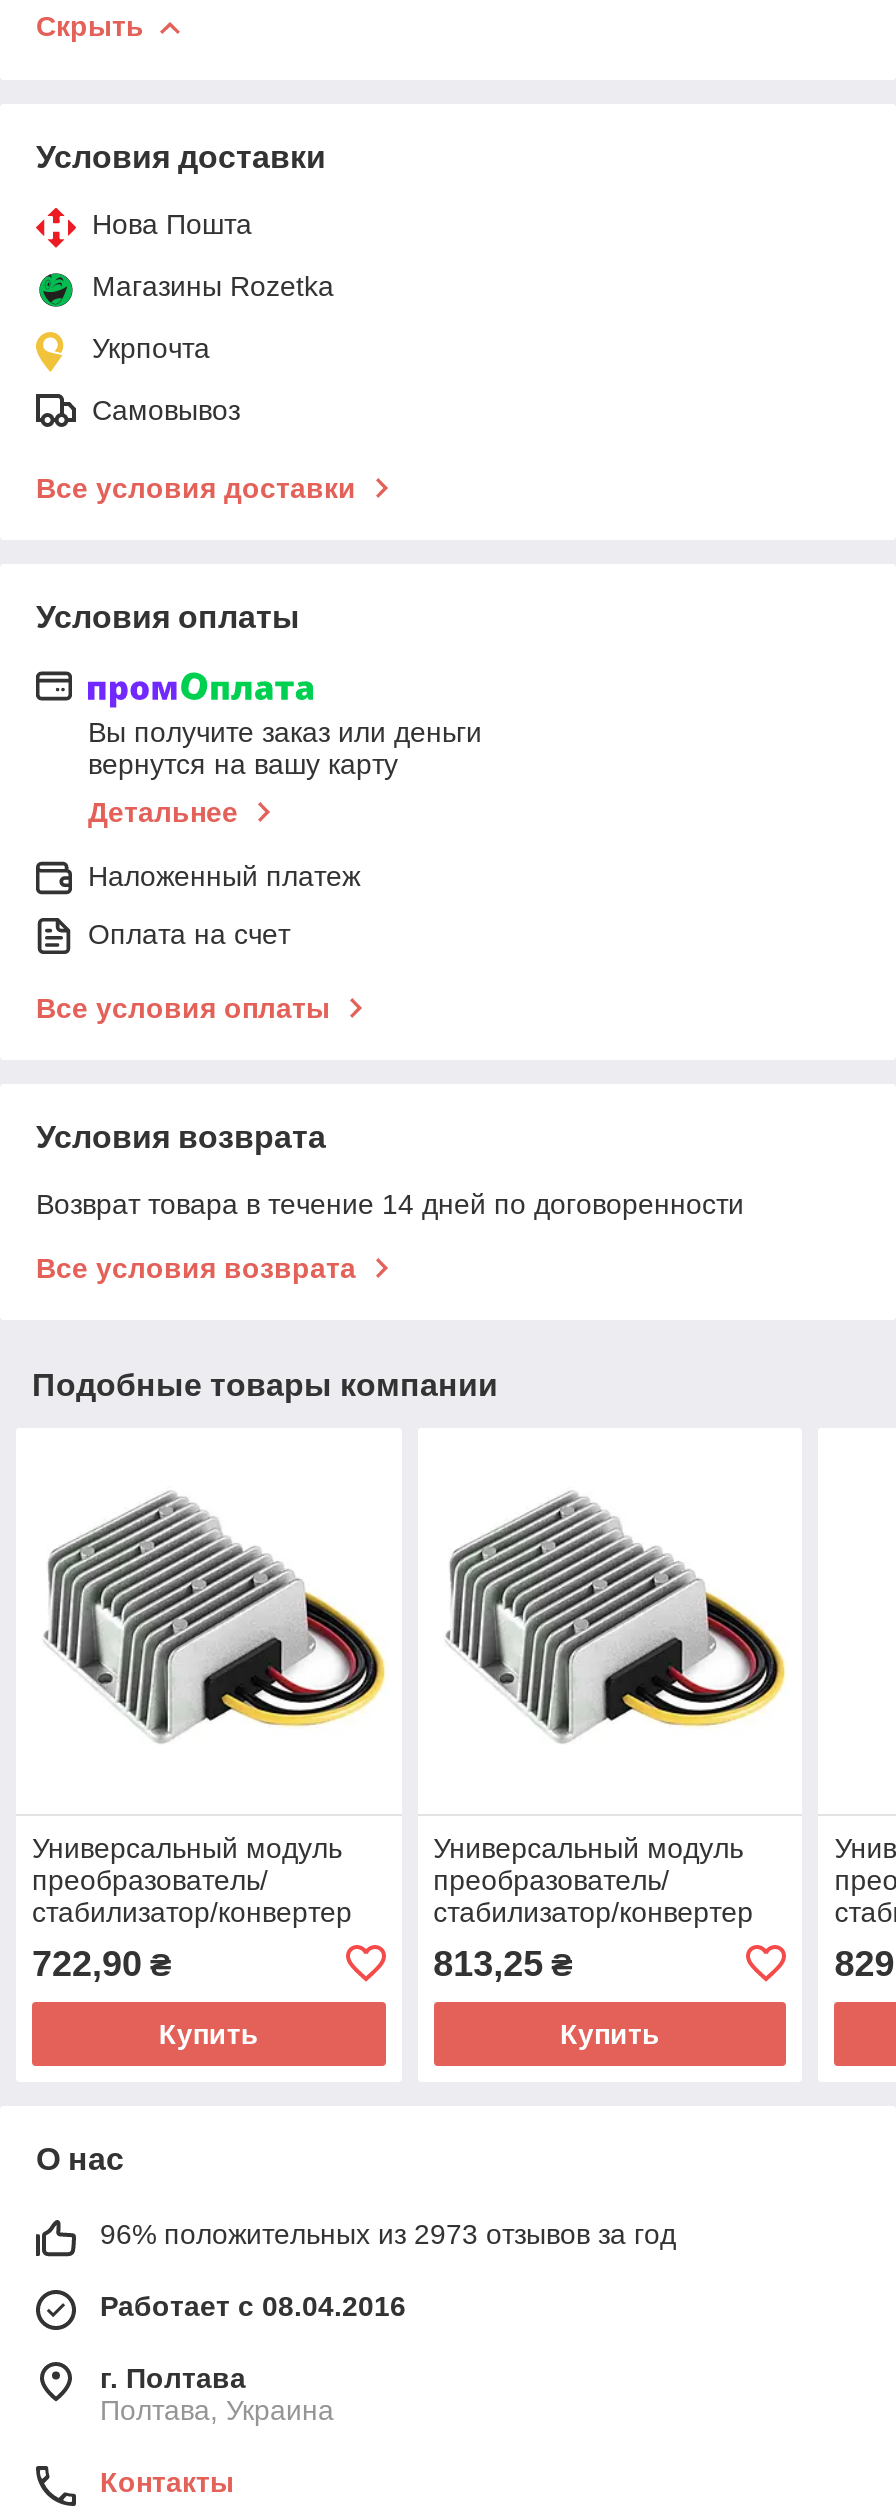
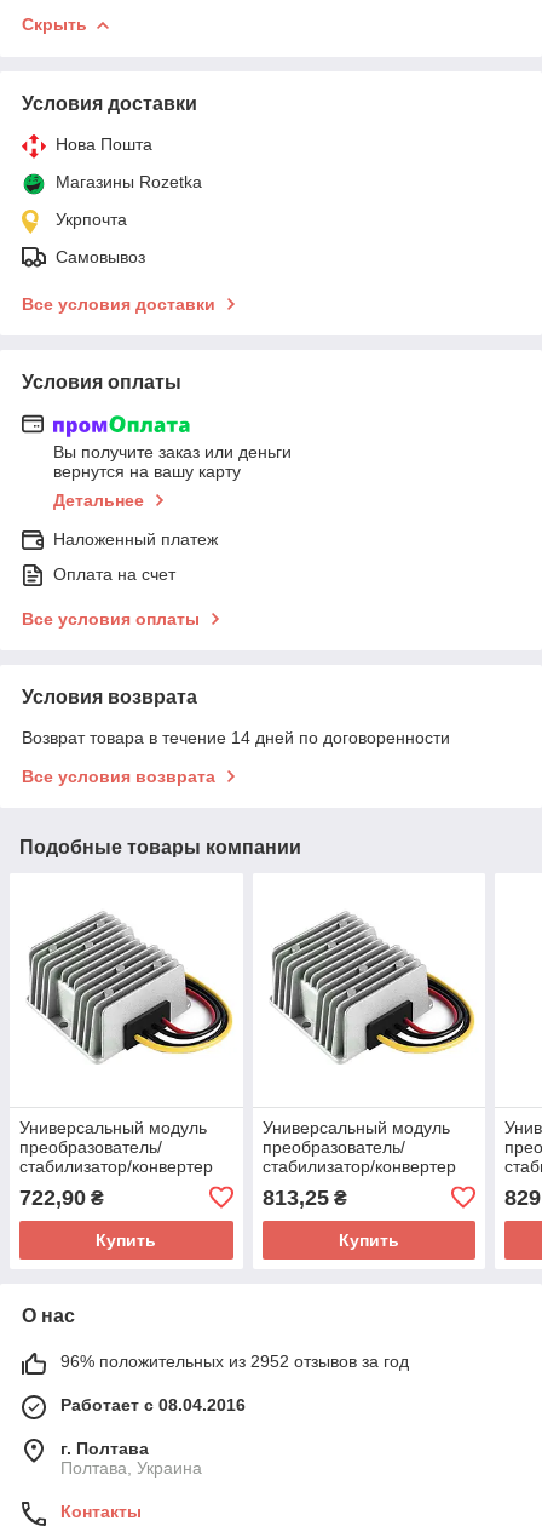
- 96% положительных из 2973 отзывов за год
+ 96% положительных из 2952 отзывов за год
